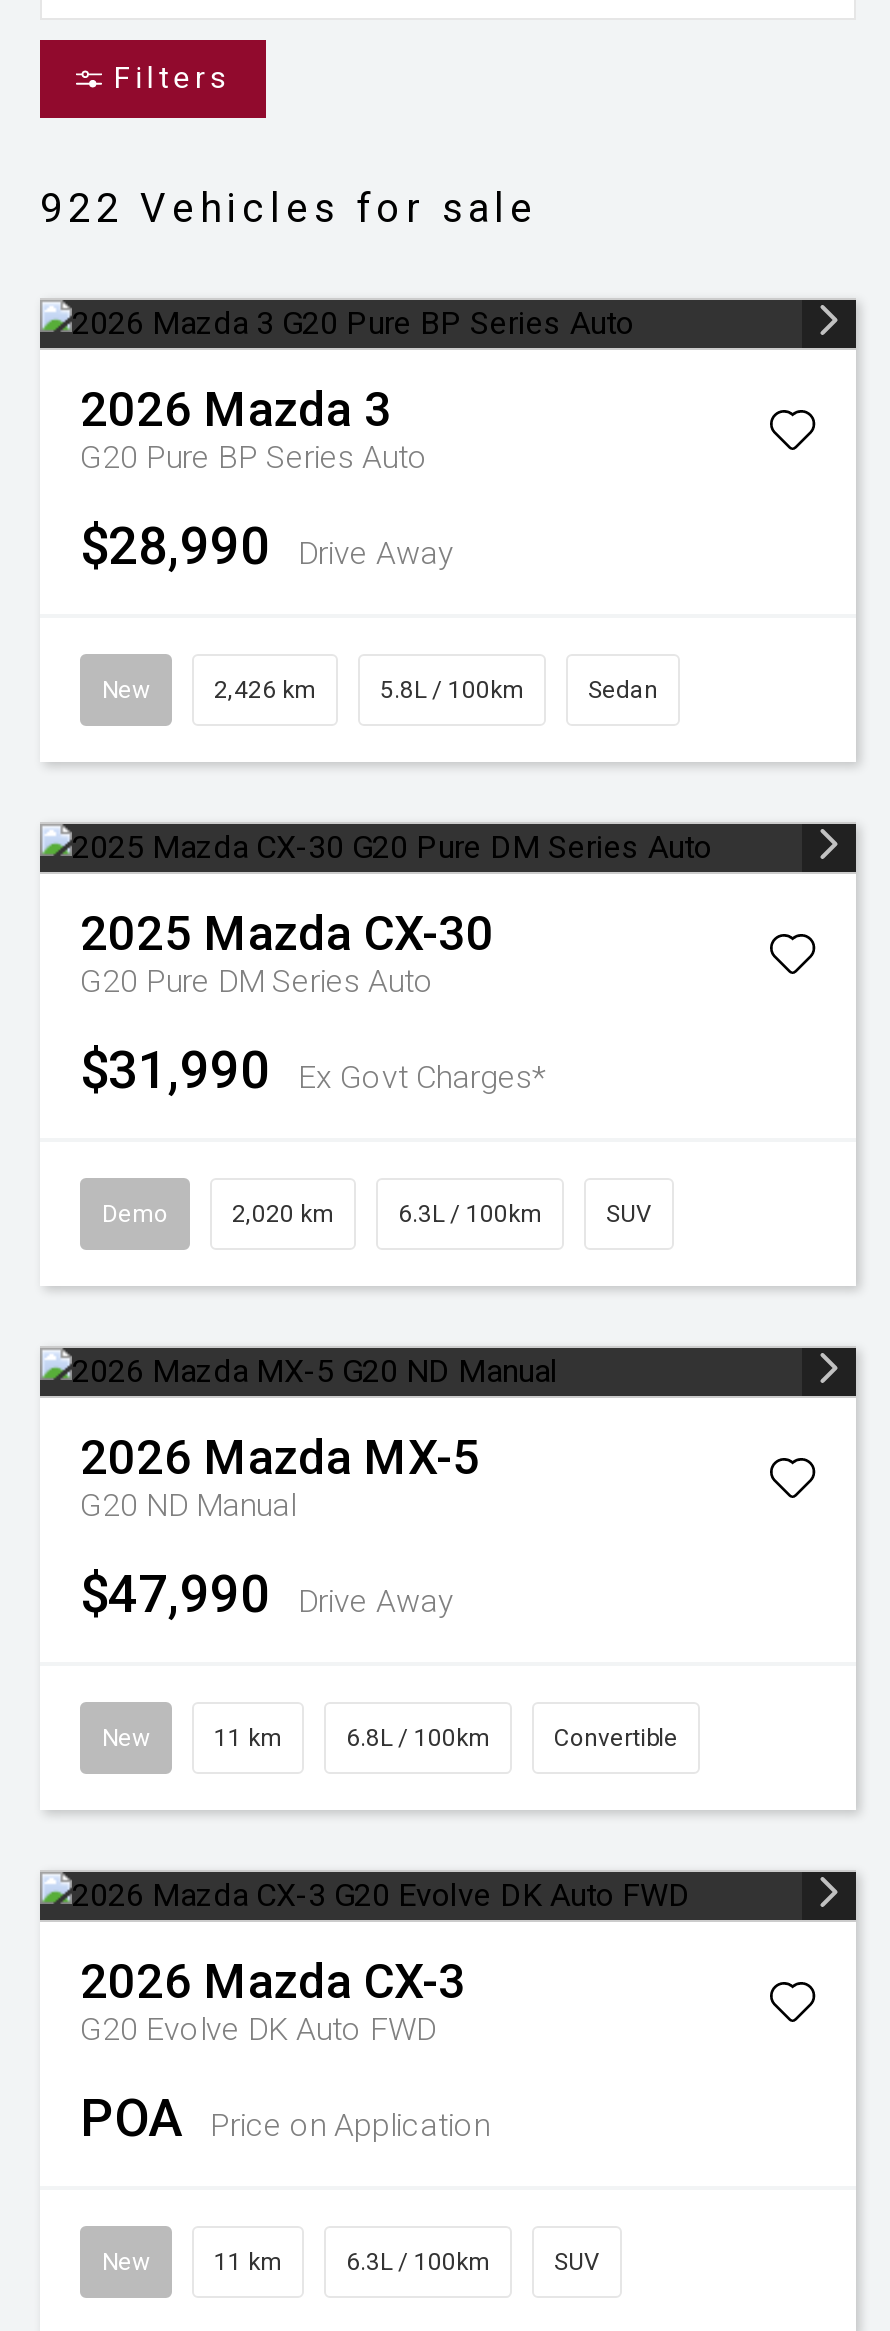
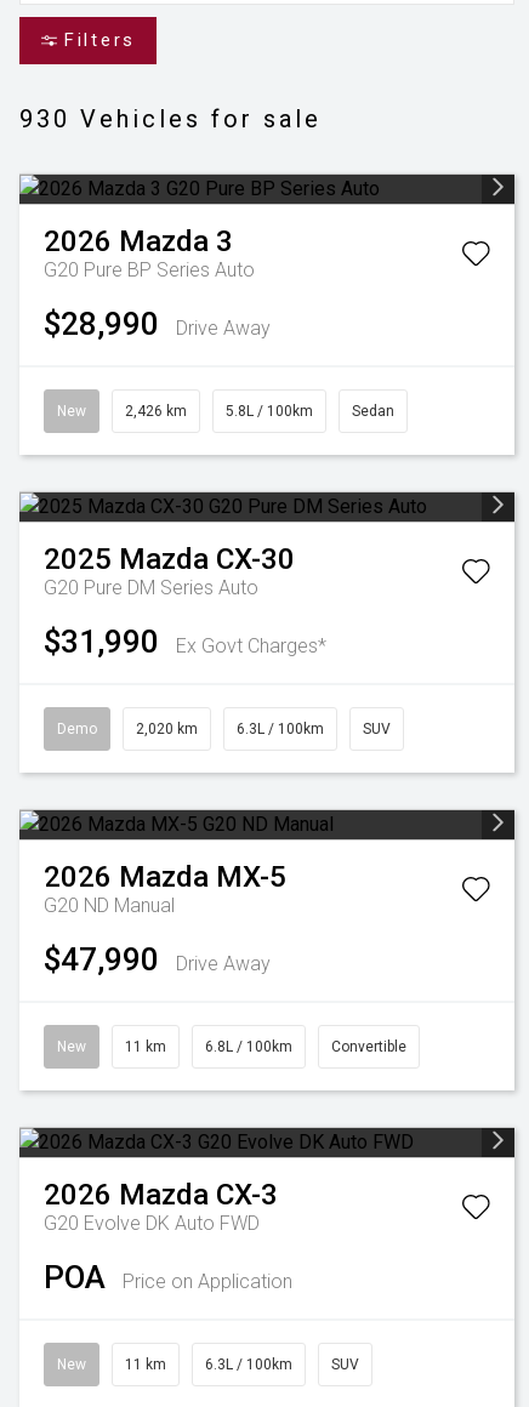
- 922 Vehicles for sale
+ 930 Vehicles for sale
